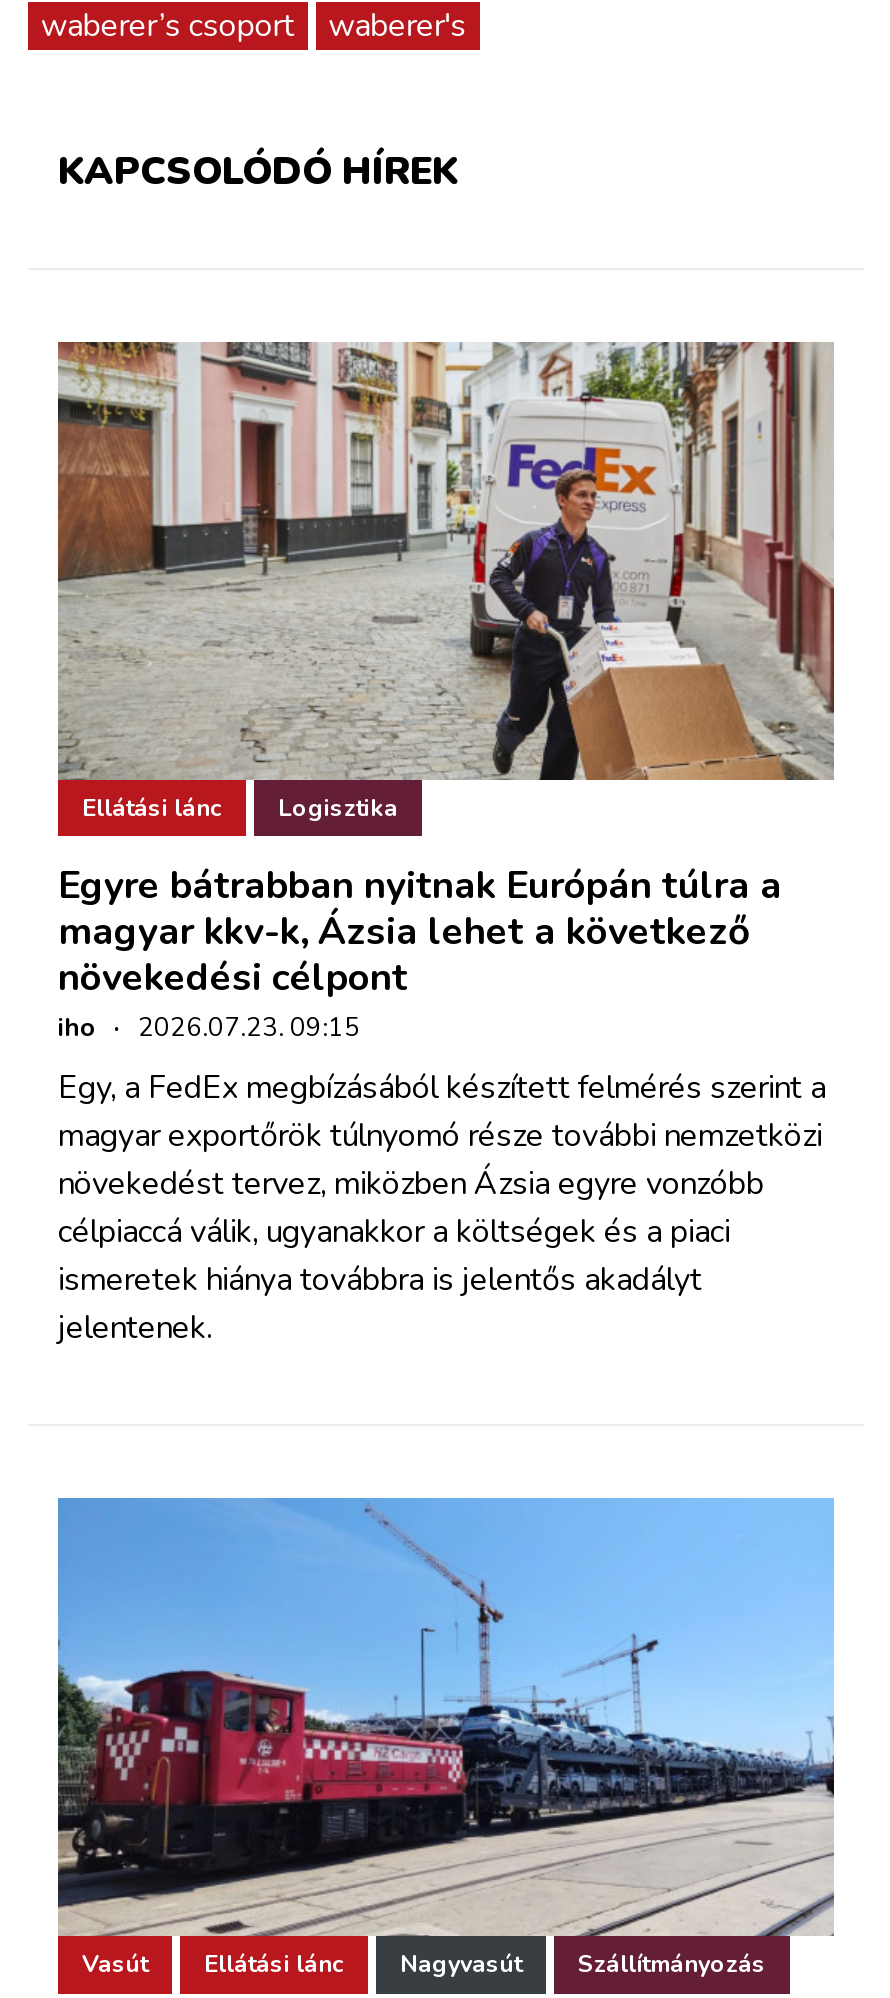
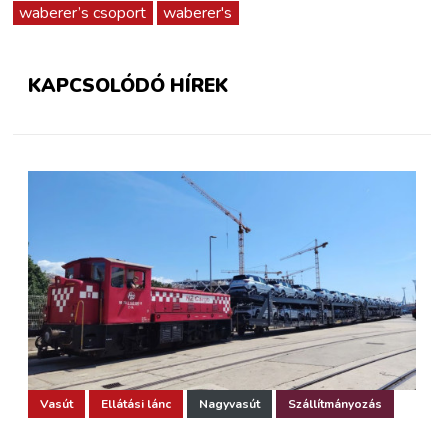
- [image]
- Ellátási lánc
- Logisztika
- Egyre bátrabban nyitnak Európán túlra a
- magyar kkv-k, Ázsia lehet a következő
- növekedési célpont
- iho · 2026.07.23. 09:15
- Egy, a FedEx megbízásából készített felmérés szerint a
- magyar exportőrök túlnyomó része további nemzetközi
- növekedést tervez, miközben Ázsia egyre vonzóbb
- célpiaccá válik, ugyanakkor a költségek és a piaci
- ismeretek hiánya továbbra is jelentős akadályt
- jelentenek.
